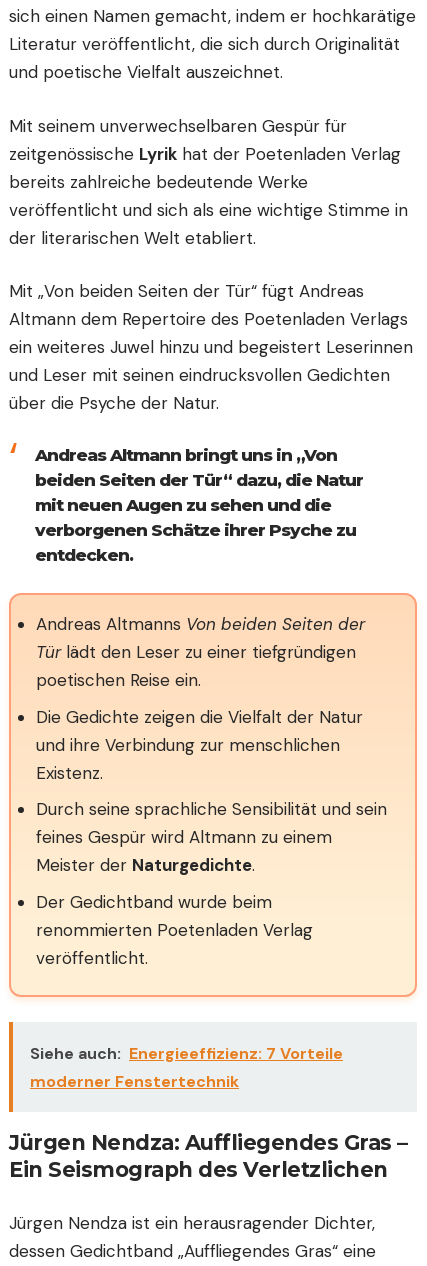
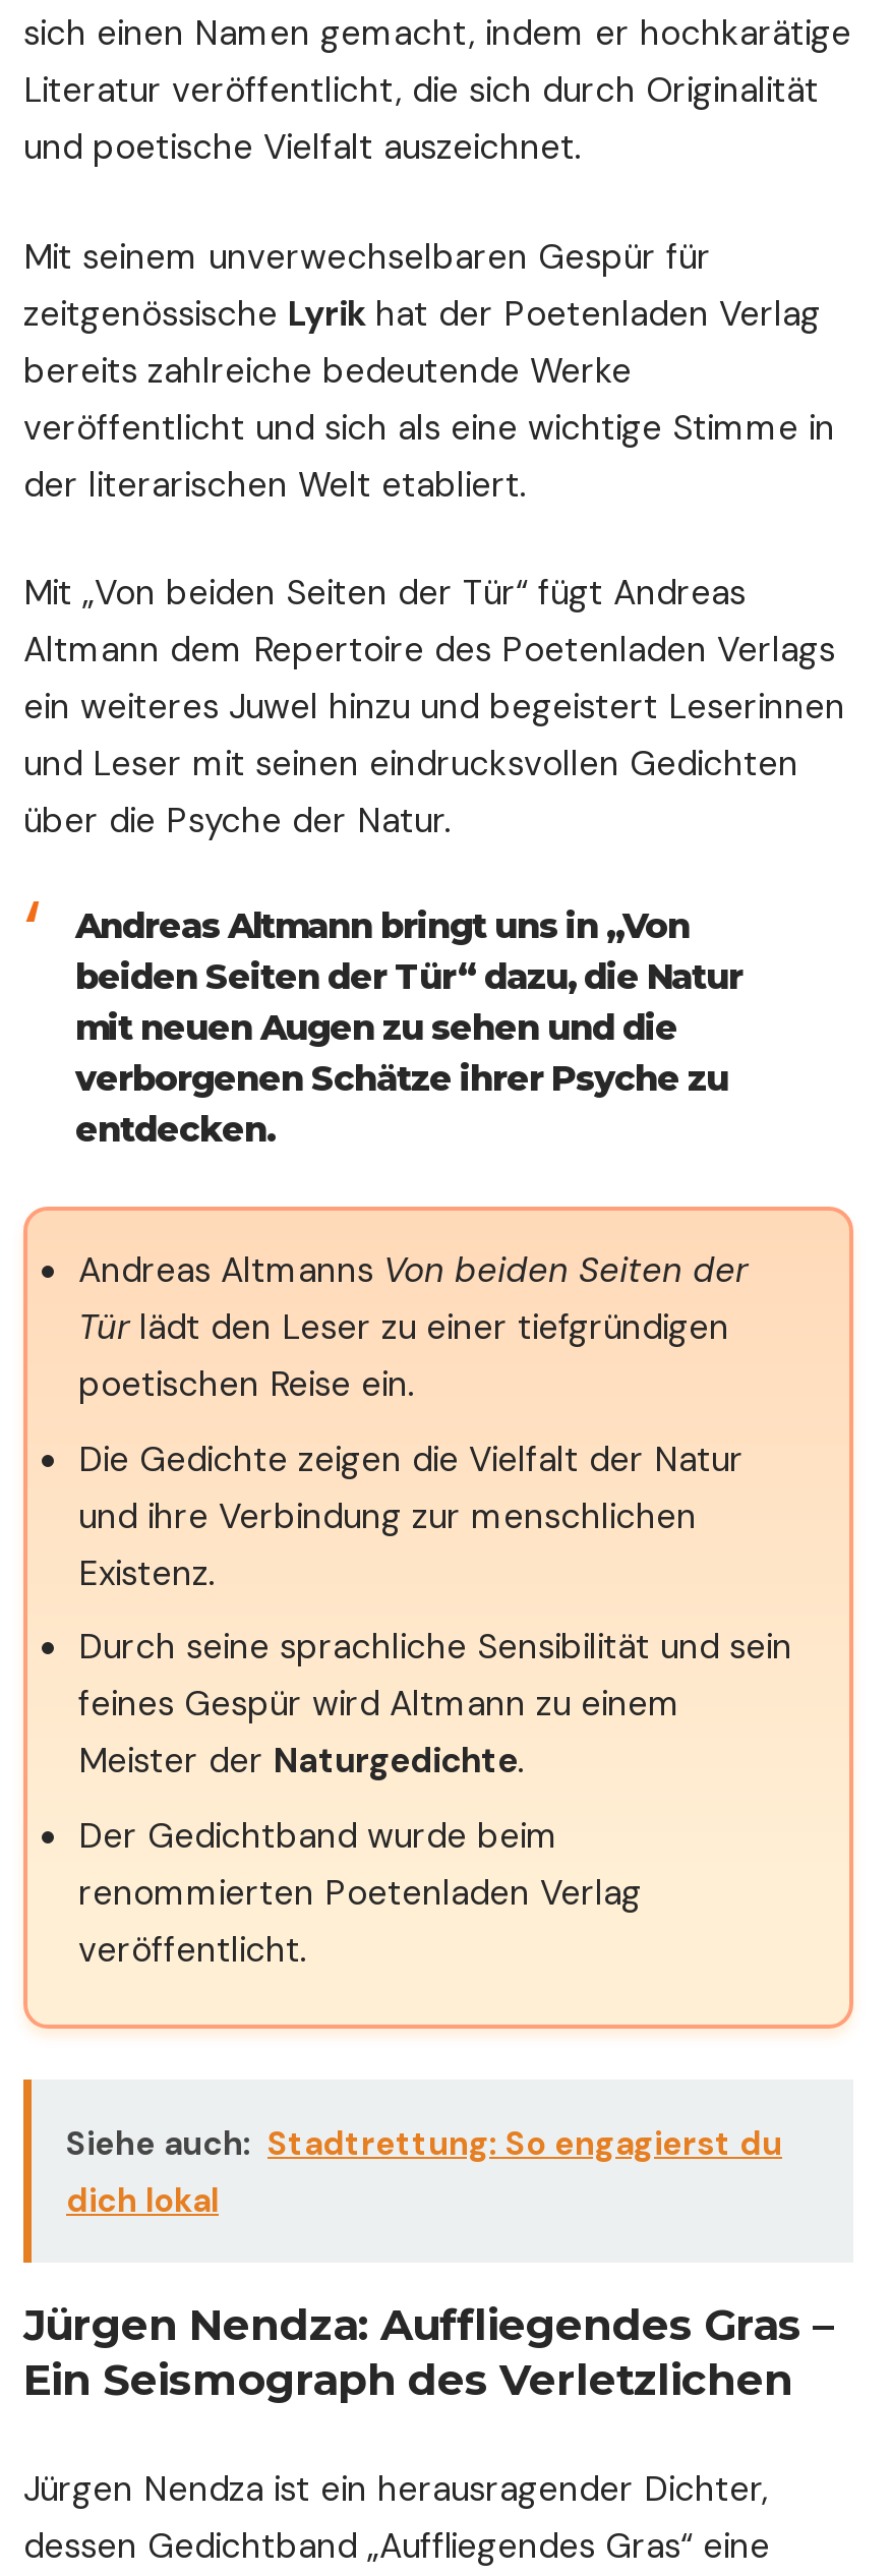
- Siehe auch: Energieeffizienz: 7 Vorteile
- moderner Fenstertechnik
+ Siehe auch: Stadtrettung: So engagierst du
+ dich lokal
